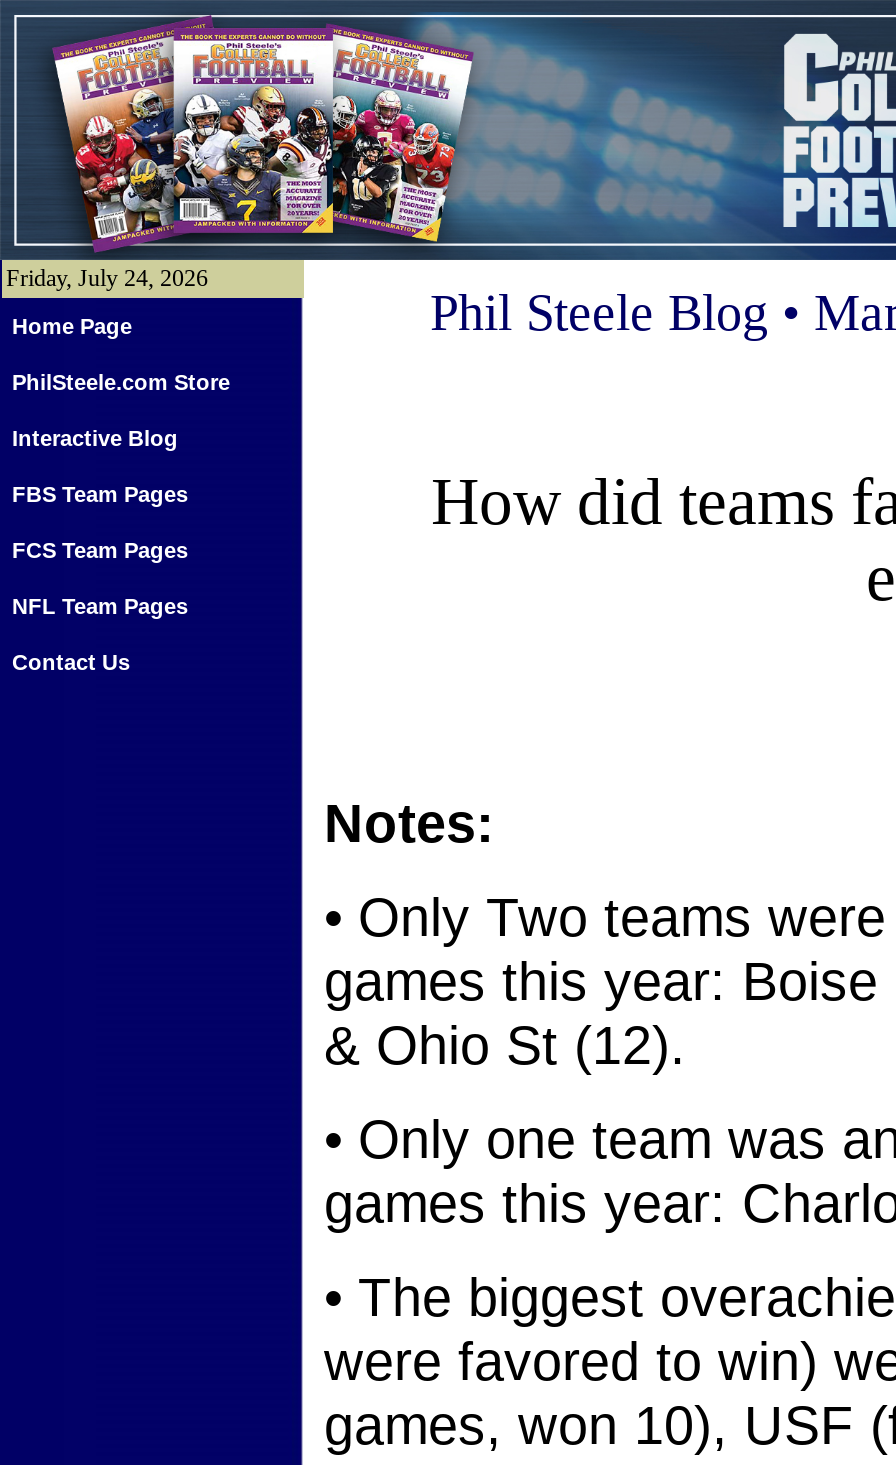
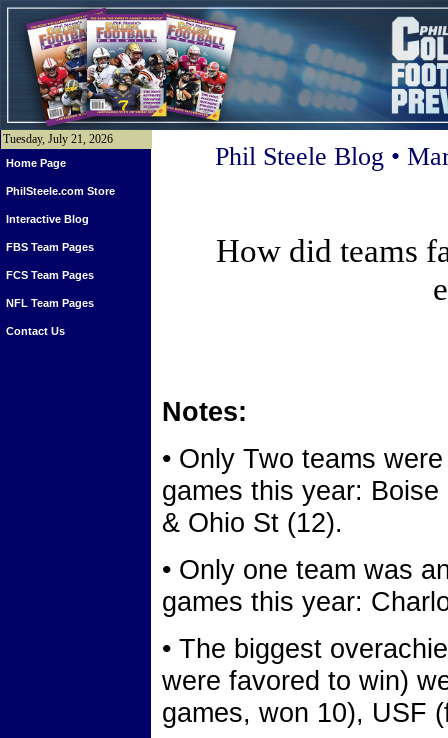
- Friday, July 24, 2026
+ Tuesday, July 21, 2026
